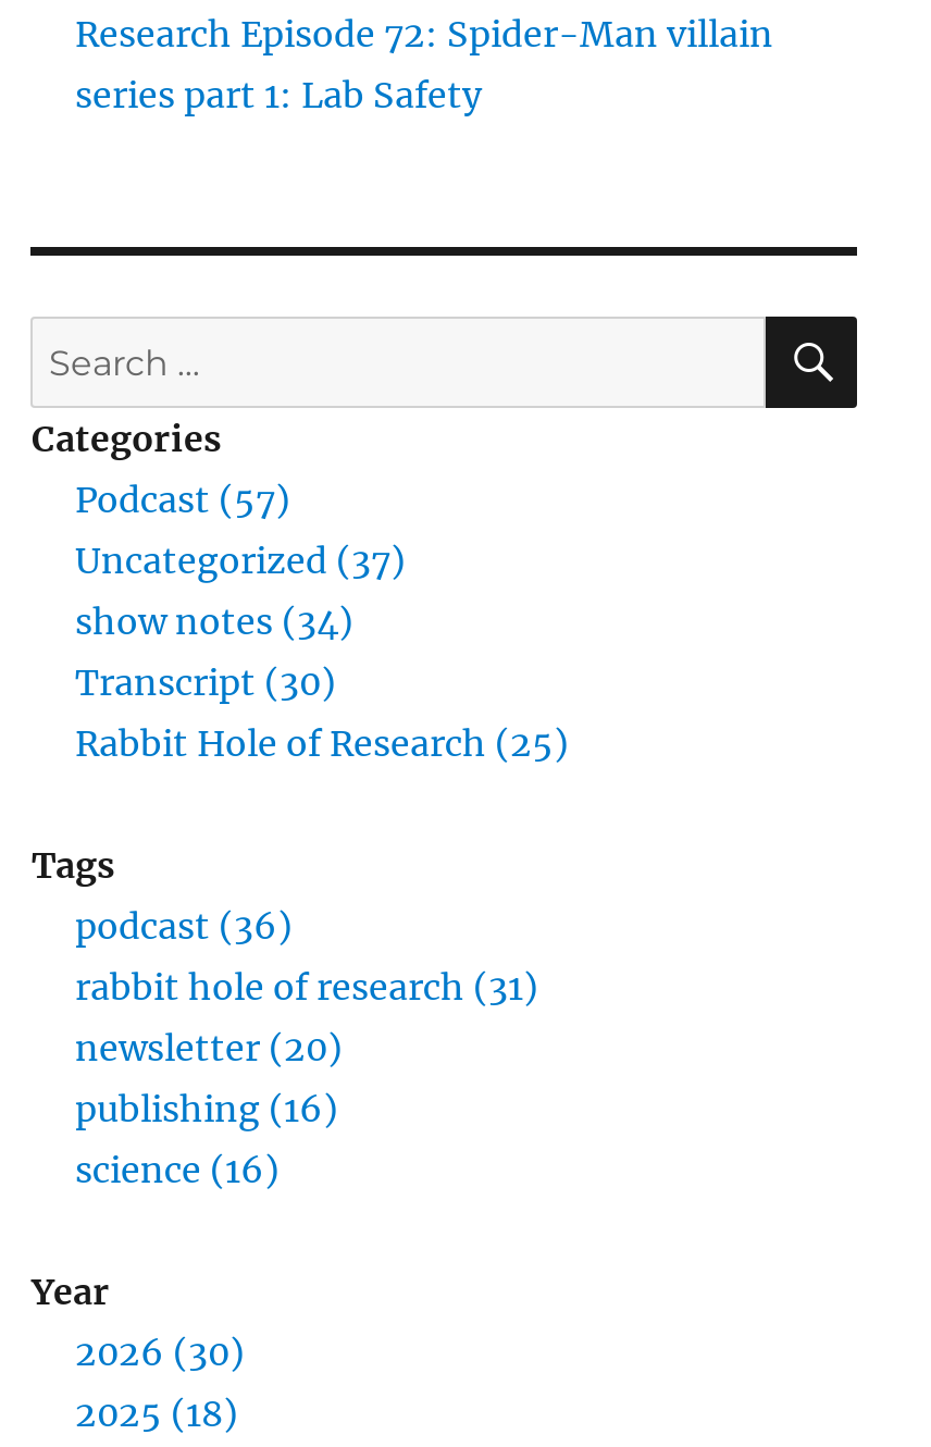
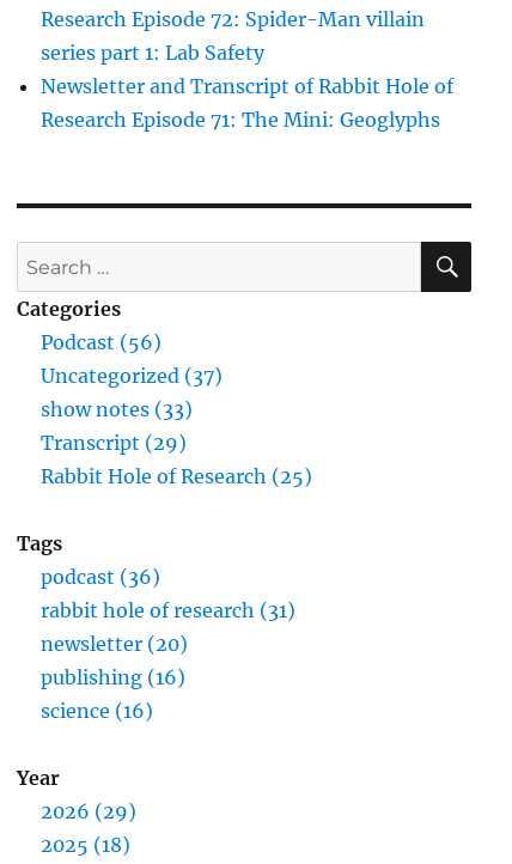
+ Newsletter and Transcript of Rabbit Hole of
+ Research Episode 71: The Mini: Geoglyphs

- Podcast (57)
+ Podcast (56)

- show notes (34)
+ show notes (33)

- Transcript (30)
+ Transcript (29)

- 2026 (30)
+ 2026 (29)
